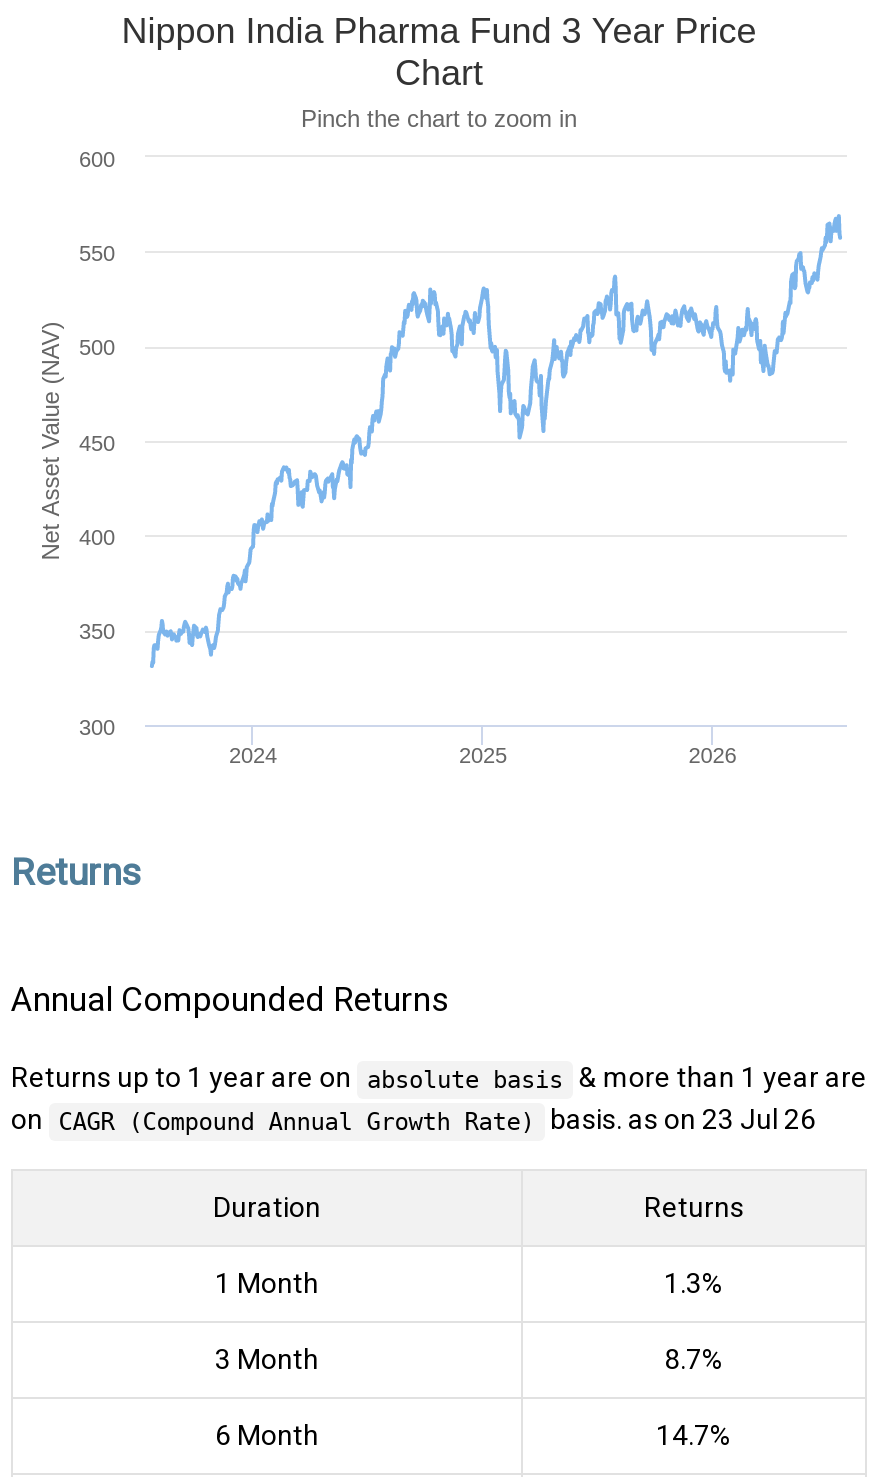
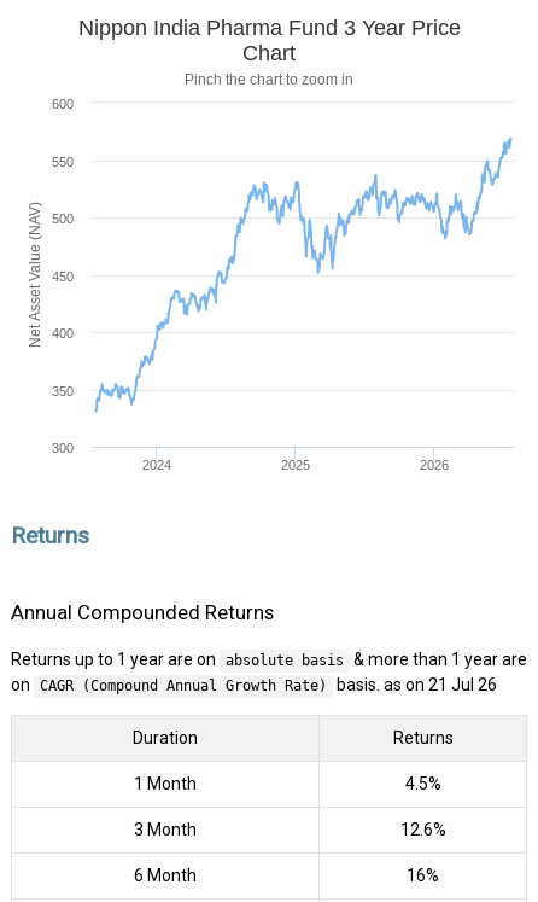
- on CAGR (Compound Annual Growth Rate) basis. as on 23 Jul 26
+ on CAGR (Compound Annual Growth Rate) basis. as on 21 Jul 26

- 1.3%
+ 4.5%

- 8.7%
+ 12.6%

- 14.7%
+ 16%
